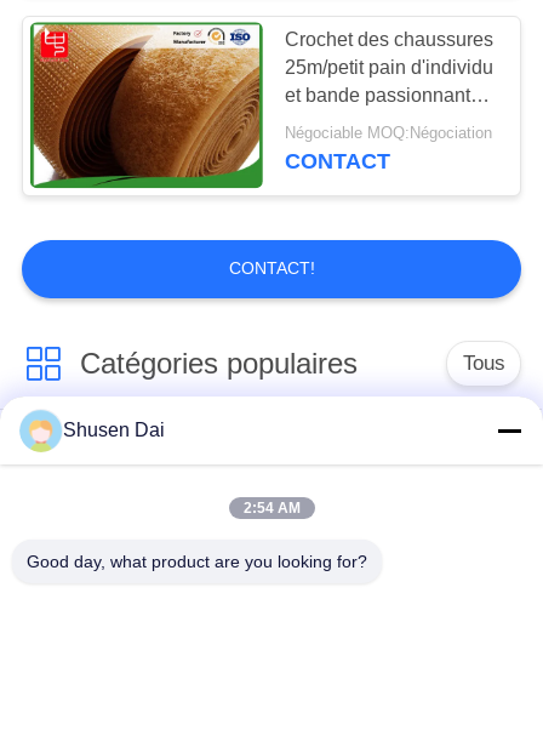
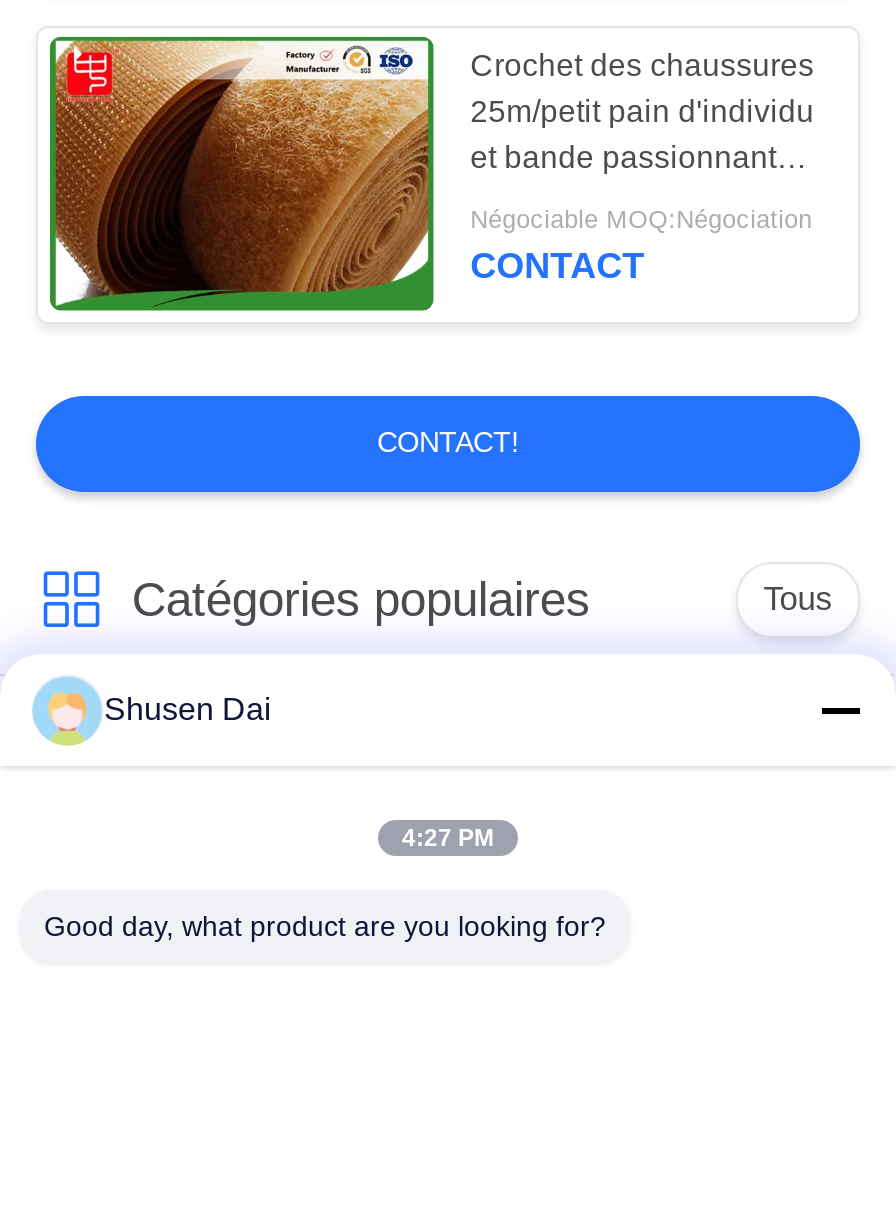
- 2:54 AM
+ 4:27 PM
